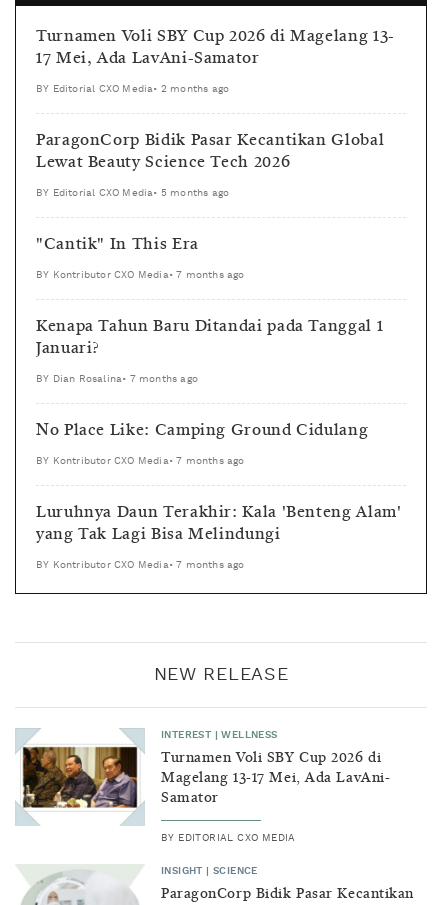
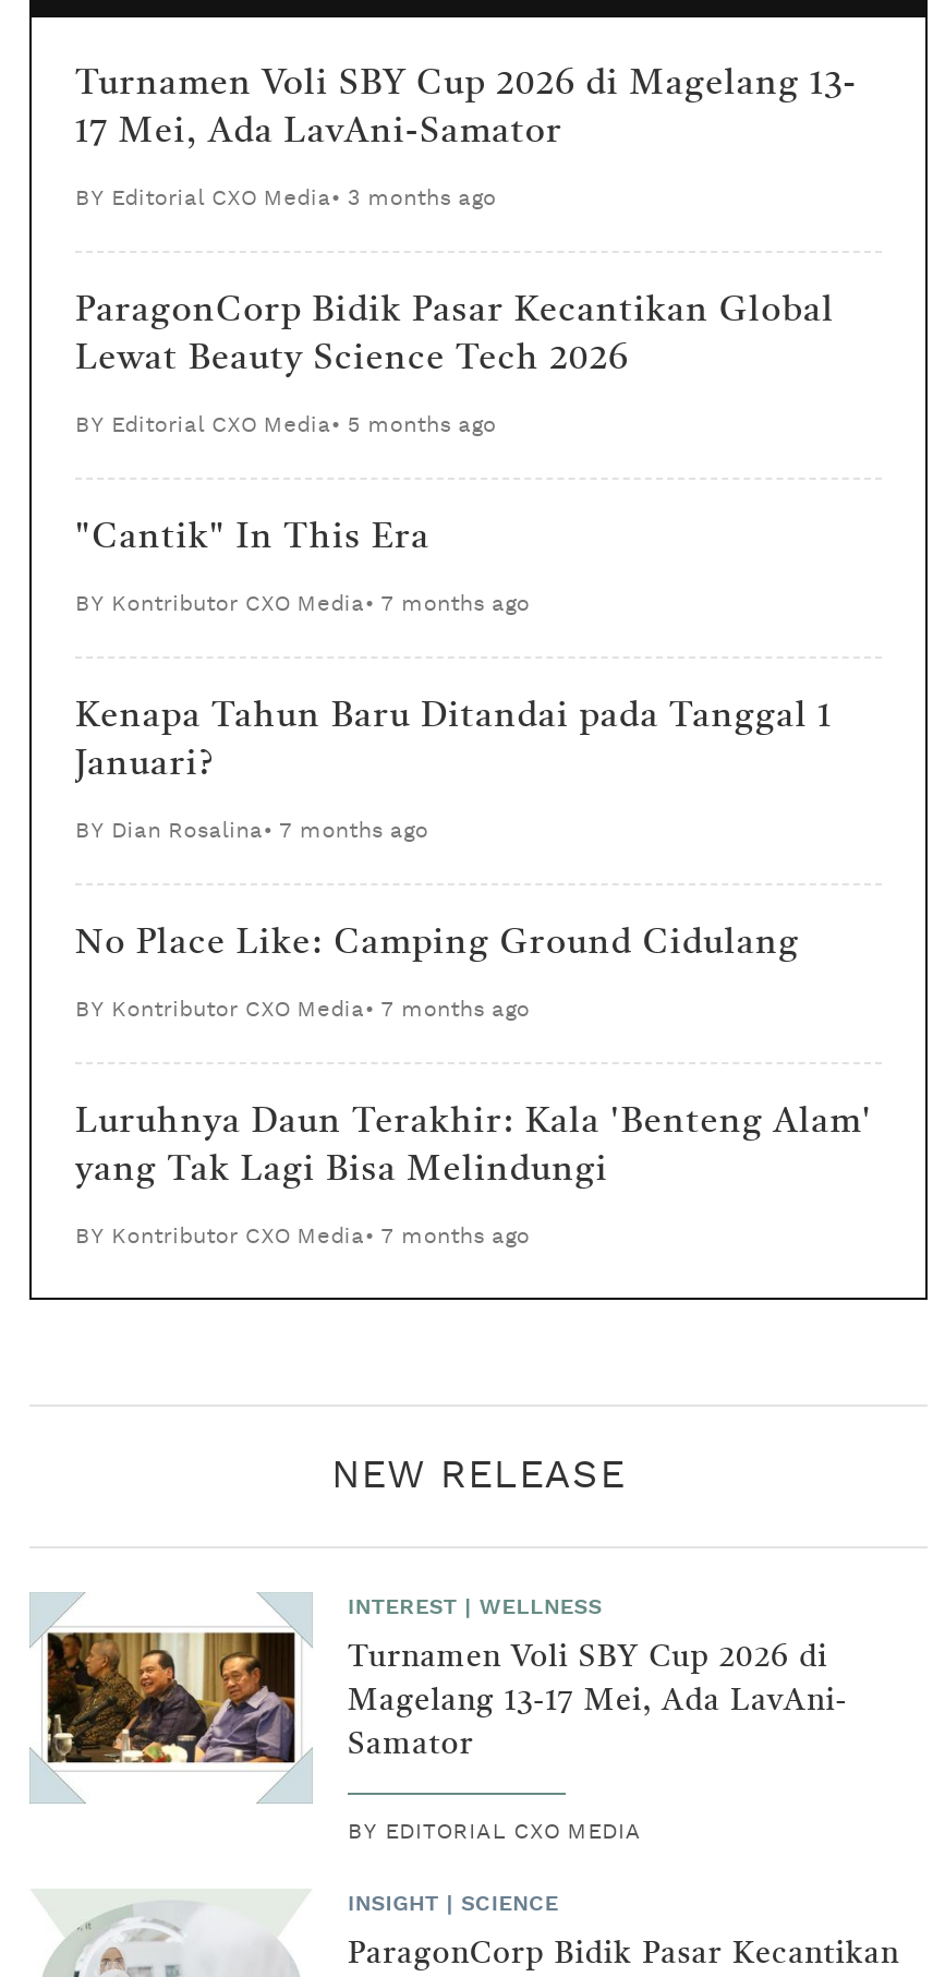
- BY Editorial CXO Media• 2 months ago
+ BY Editorial CXO Media• 3 months ago
